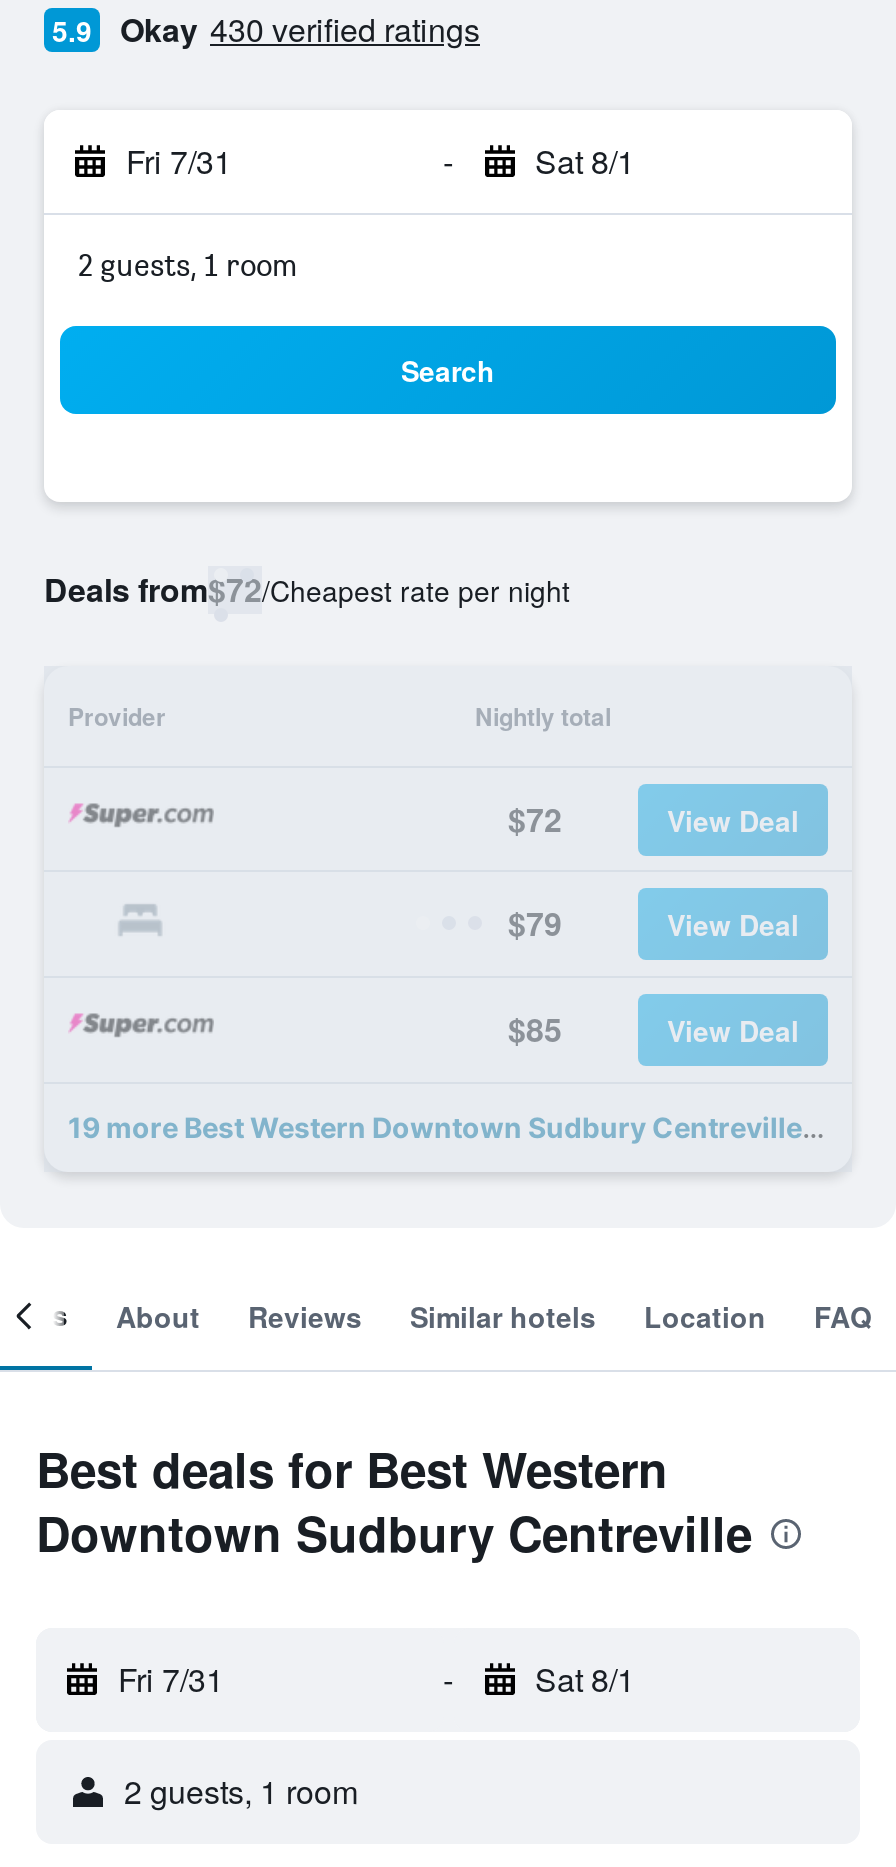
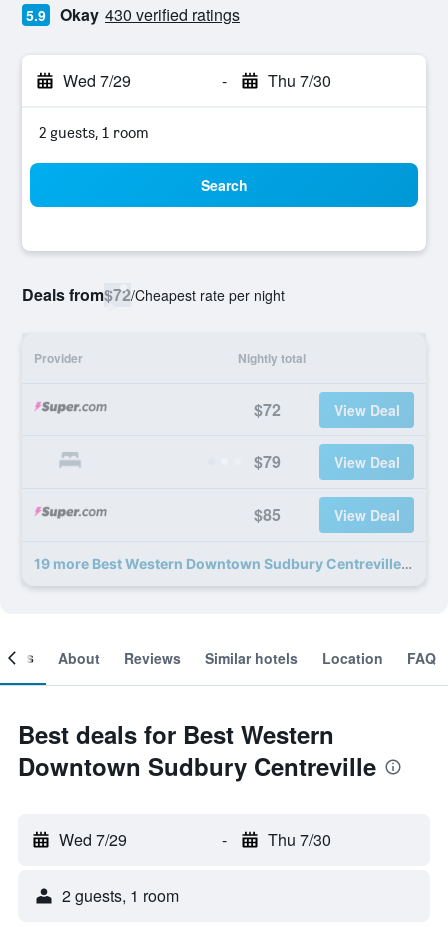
- Fri 7/31
+ Wed 7/29

- Sat 8/1
+ Thu 7/30

- Fri 7/31
+ Wed 7/29

- Sat 8/1
+ Thu 7/30
